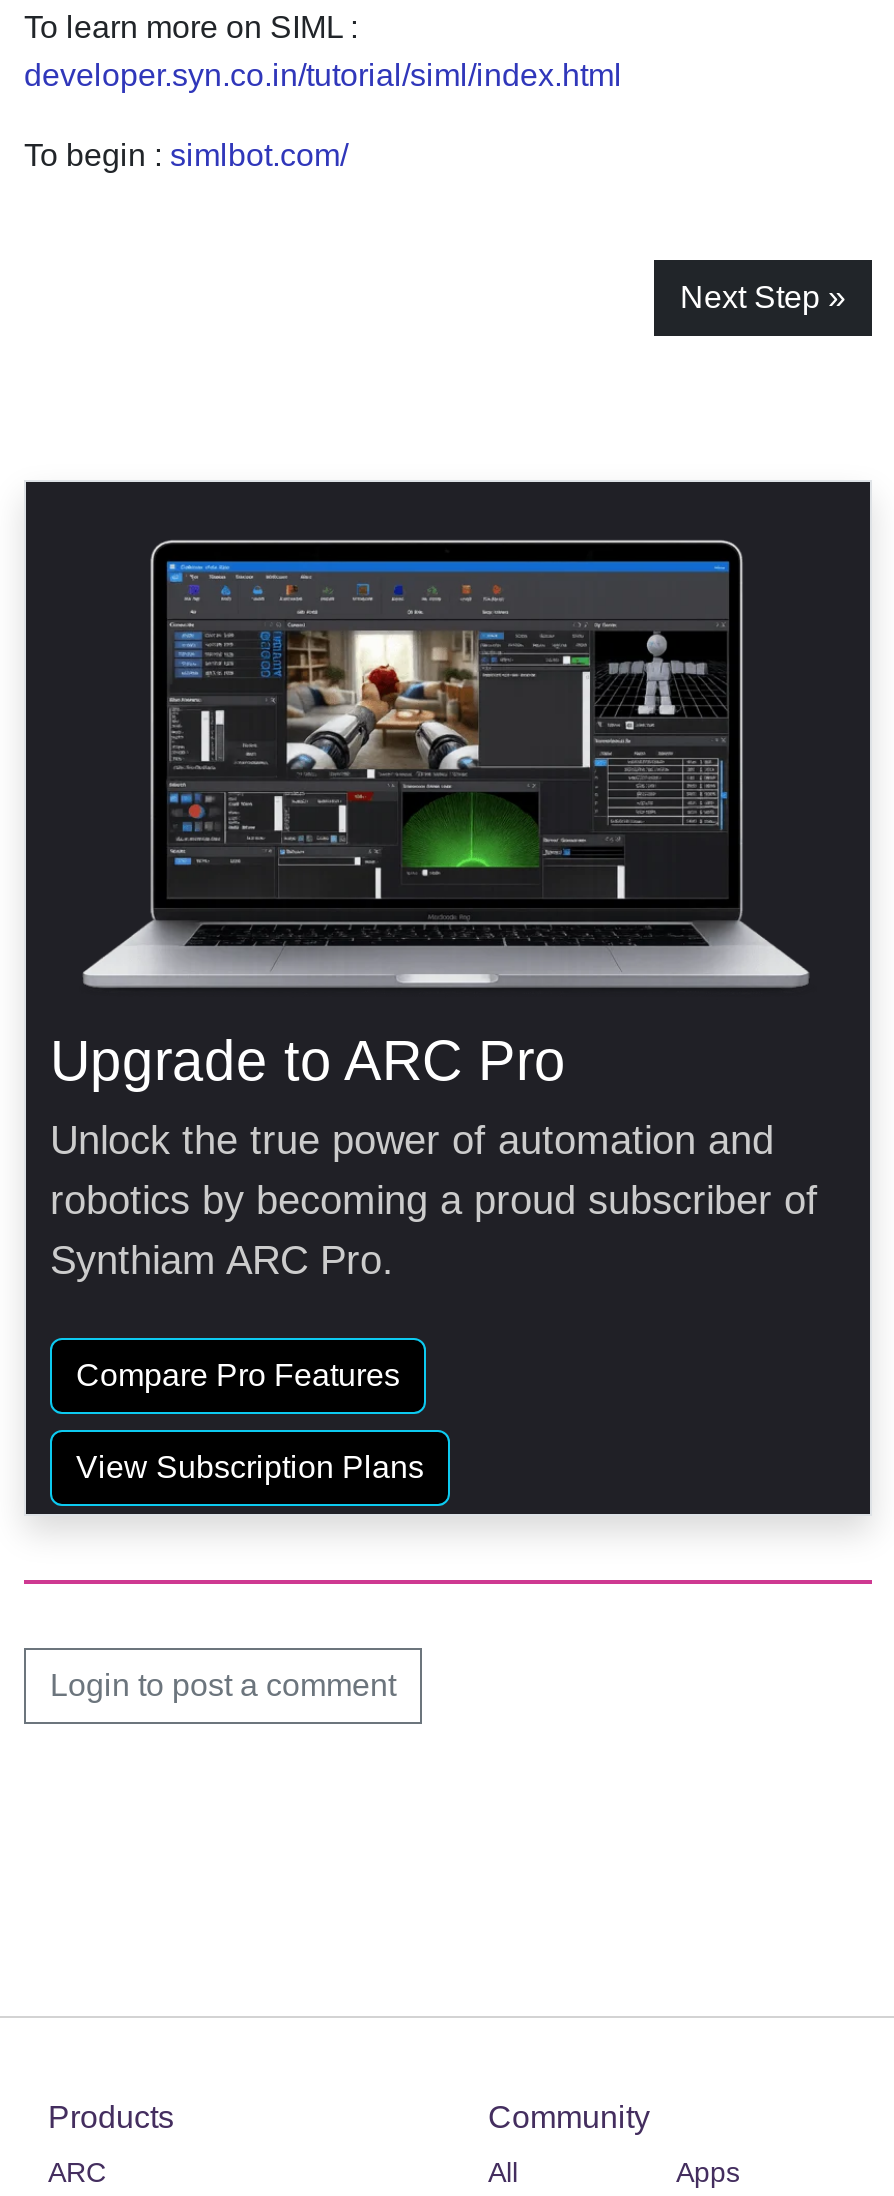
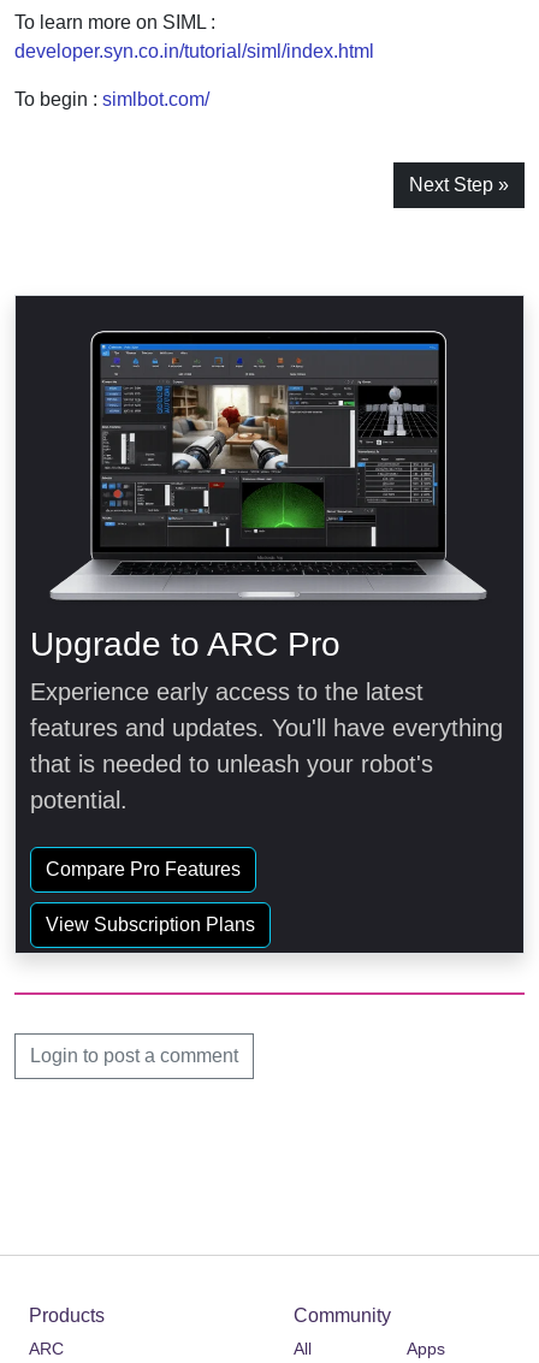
- Unlock the true power of automation and
- robotics by becoming a proud subscriber of
- Synthiam ARC Pro.
+ Experience early access to the latest
+ features and updates. You'll have everything
+ that is needed to unleash your robot's
+ potential.
